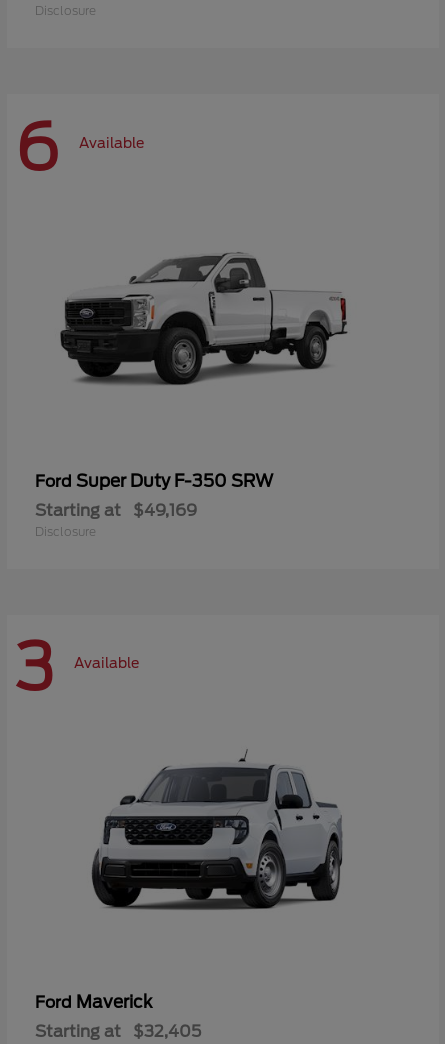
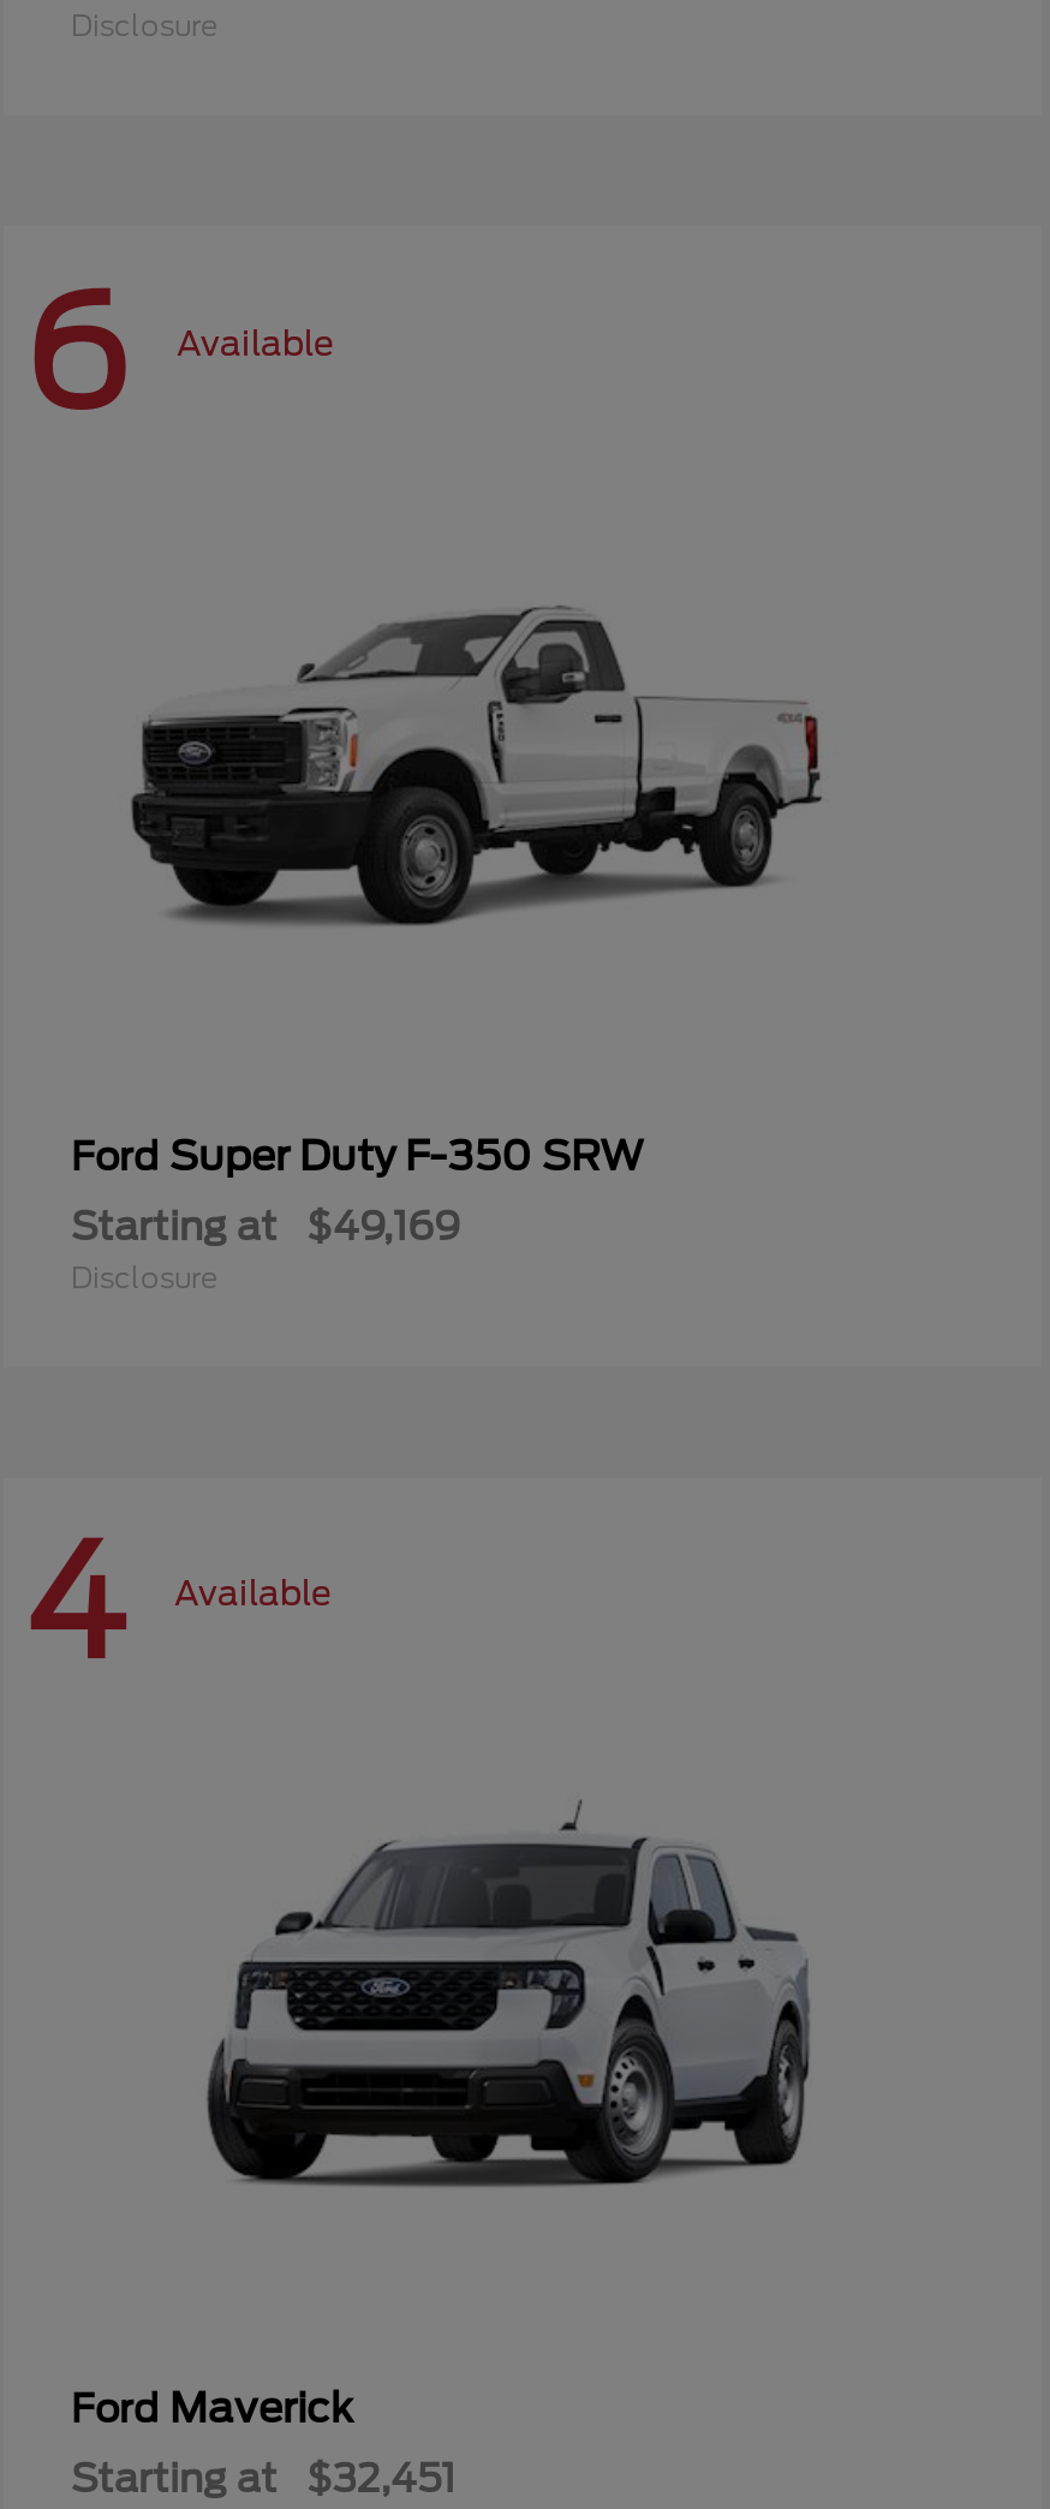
- 3 Available
+ 4 Available

- Starting at $32,405
+ Starting at $32,451
